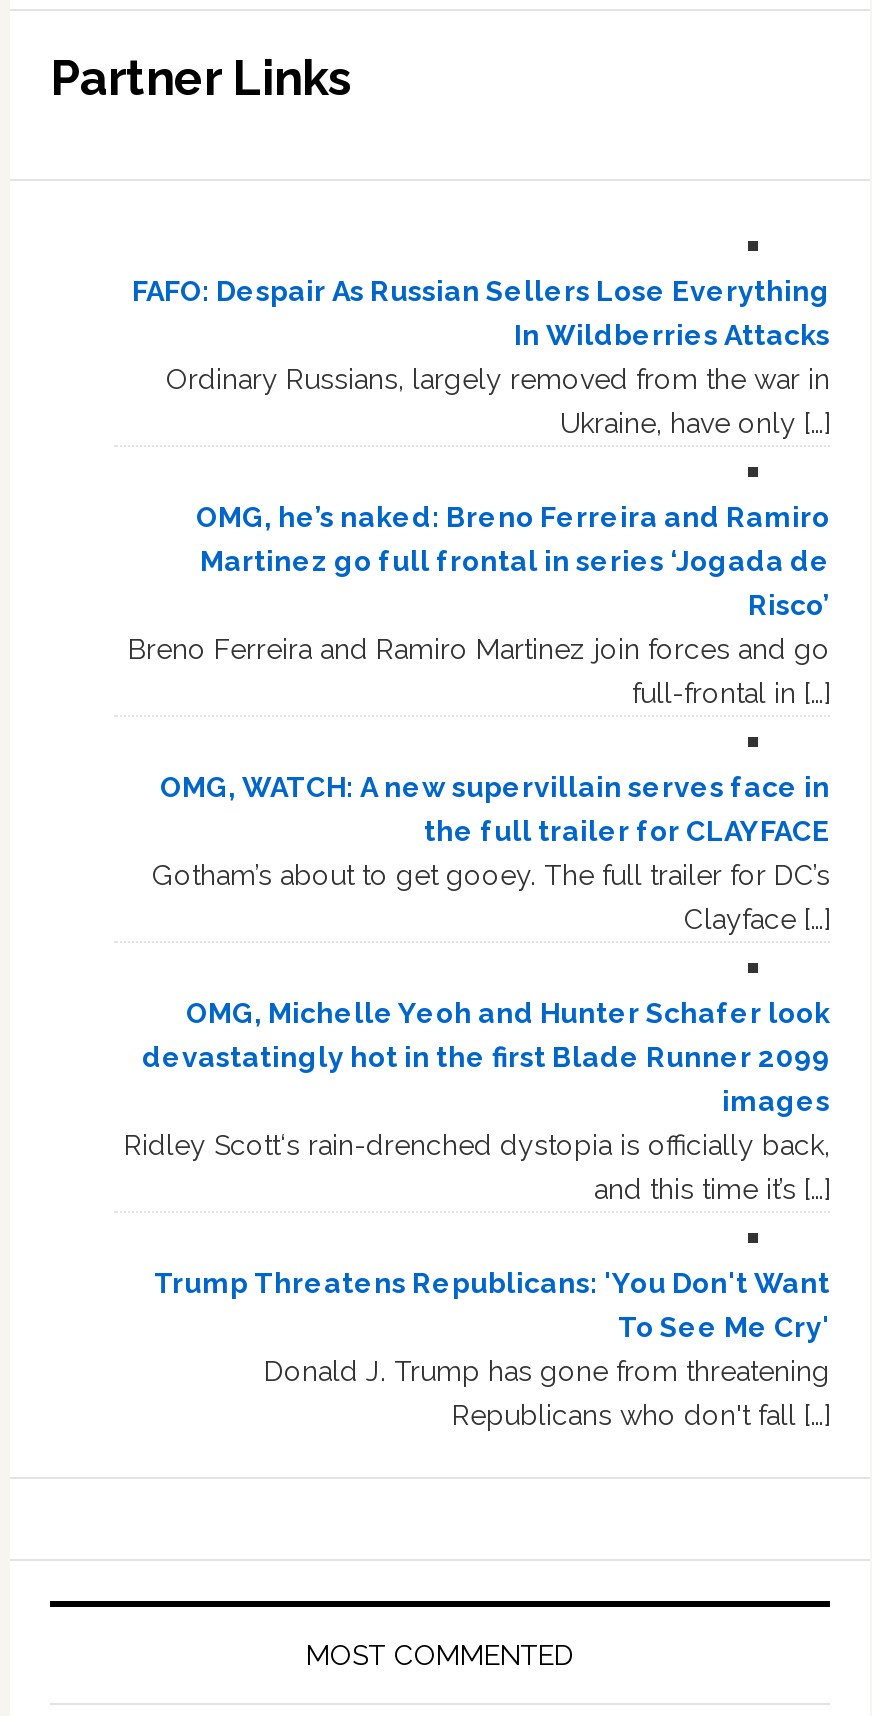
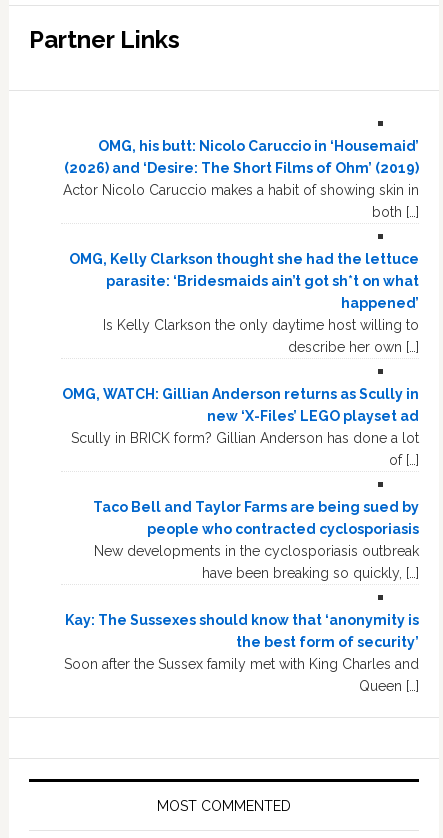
- FAFO: Despair As Russian Sellers Lose Everything
- In Wildberries Attacks
- Ordinary Russians, largely removed from the war in
- Ukraine, have only […]
+ OMG, his butt: Nicolo Caruccio in ‘Housemaid’
+ (2026) and ‘Desire: The Short Films of Ohm’ (2019)
+ Actor Nicolo Caruccio makes a habit of showing skin in
+ both […]

- OMG, he’s naked: Breno Ferreira and Ramiro
- Martinez go full frontal in series ‘Jogada de
- Risco’
- Breno Ferreira and Ramiro Martinez join forces and go
- full-frontal in […]
+ OMG, Kelly Clarkson thought she had the lettuce
+ parasite: ‘Bridesmaids ain’t got sh*t on what
+ happened’
+ Is Kelly Clarkson the only daytime host willing to
+ describe her own […]

- OMG, WATCH: A new supervillain serves face in
- the full trailer for CLAYFACE
- Gotham’s about to get gooey. The full trailer for DC’s
- Clayface […]
+ OMG, WATCH: Gillian Anderson returns as Scully in
+ new ‘X-Files’ LEGO playset ad
+ Scully in BRICK form? Gillian Anderson has done a lot
+ of […]

- OMG, Michelle Yeoh and Hunter Schafer look
- devastatingly hot in the first Blade Runner 2099
- images
- Ridley Scott‘s rain-drenched dystopia is officially back,
- and this time it’s […]
+ Taco Bell and Taylor Farms are being sued by
+ people who contracted cyclosporiasis
+ New developments in the cyclosporiasis outbreak
+ have been breaking so quickly, […]

- Trump Threatens Republicans: 'You Don't Want
- To See Me Cry'
- Donald J. Trump has gone from threatening
- Republicans who don't fall […]
+ Kay: The Sussexes should know that ‘anonymity is
+ the best form of security’
+ Soon after the Sussex family met with King Charles and
+ Queen […]
